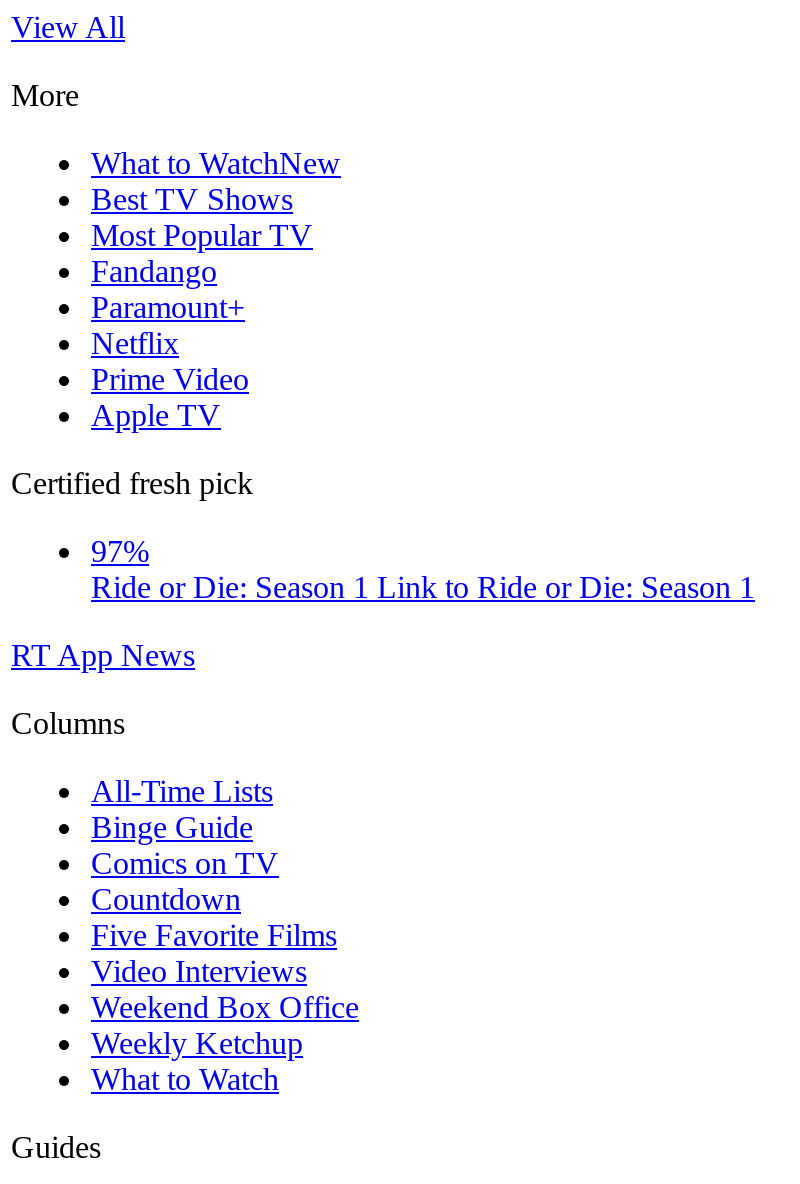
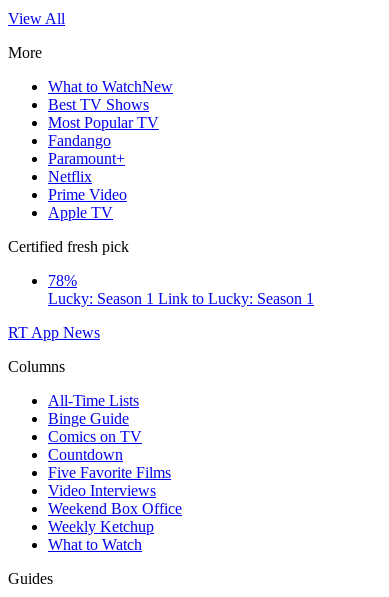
- 97%
- Ride or Die: Season 1 Link to Ride or Die: Season 1
+ 78%
+ Lucky: Season 1 Link to Lucky: Season 1
